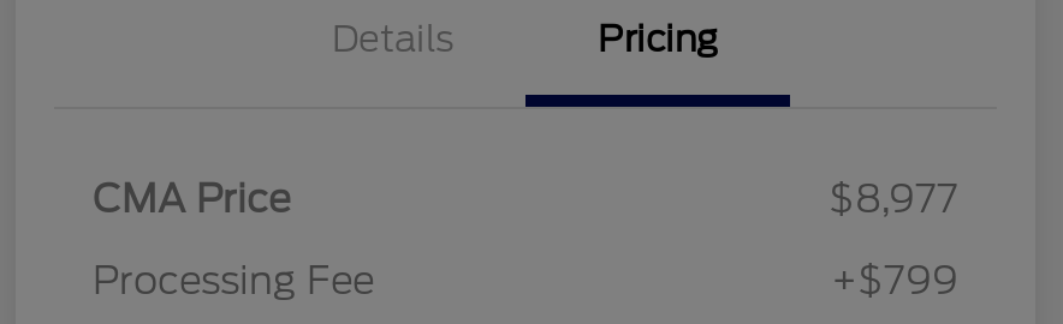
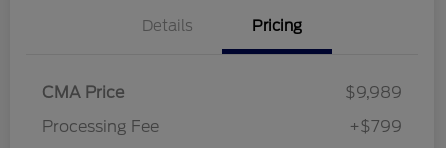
- $8,977
+ $9,989
